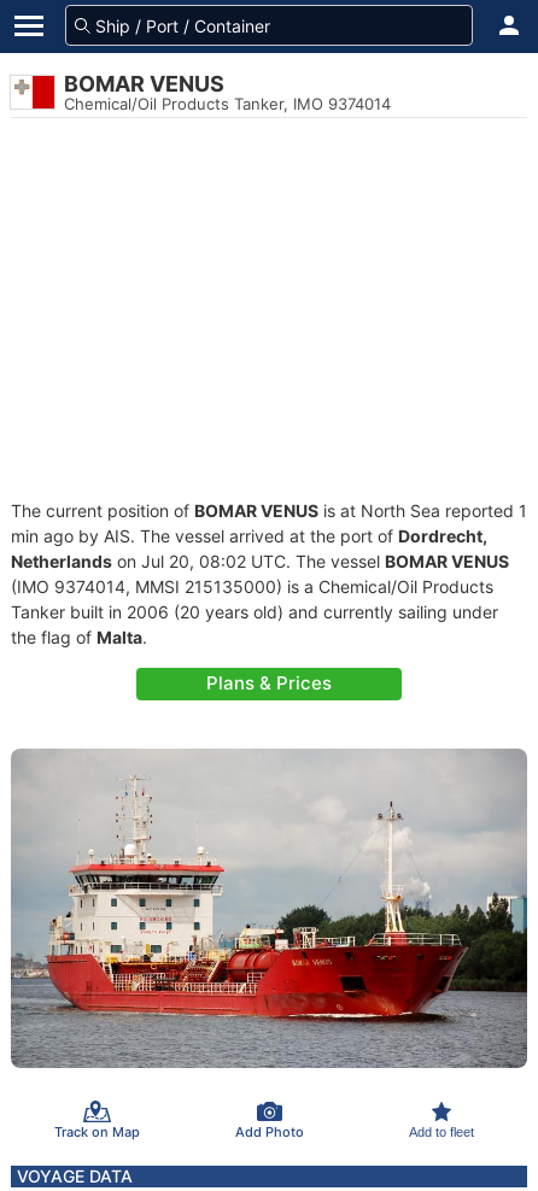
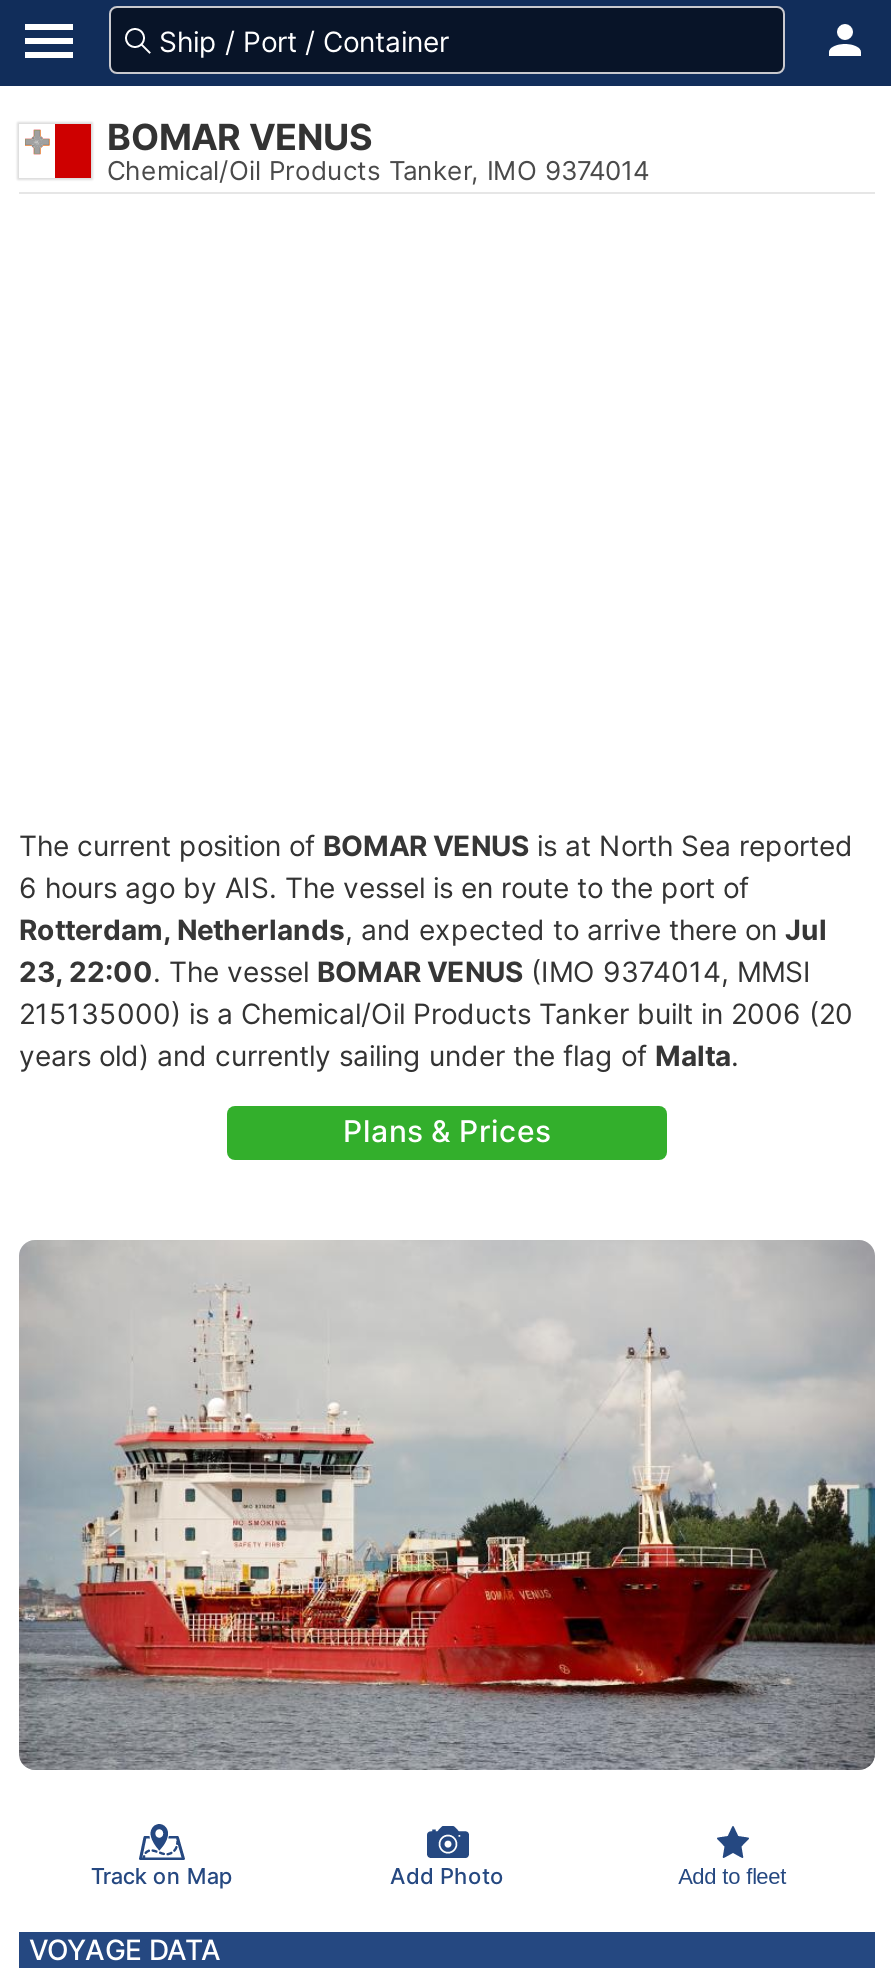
- The current position of BOMAR VENUS is at North Sea reported 1
- min ago by AIS. The vessel arrived at the port of Dordrecht,
- Netherlands on Jul 20, 08:02 UTC. The vessel BOMAR VENUS
- (IMO 9374014, MMSI 215135000) is a Chemical/Oil Products
- Tanker built in 2006 (20 years old) and currently sailing under
- the flag of Malta.
+ The current position of BOMAR VENUS is at North Sea reported
+ 6 hours ago by AIS. The vessel is en route to the port of
+ Rotterdam, Netherlands, and expected to arrive there on Jul
+ 23, 22:00. The vessel BOMAR VENUS (IMO 9374014, MMSI
+ 215135000) is a Chemical/Oil Products Tanker built in 2006 (20
+ years old) and currently sailing under the flag of Malta.
